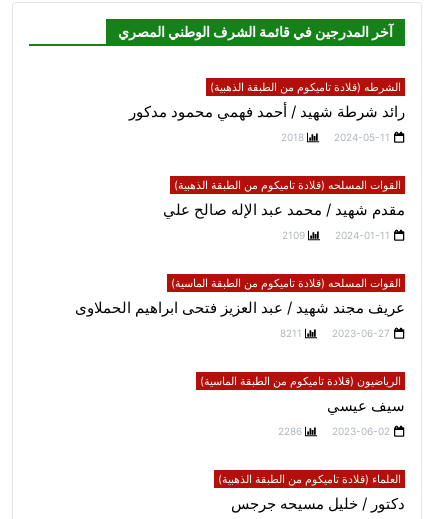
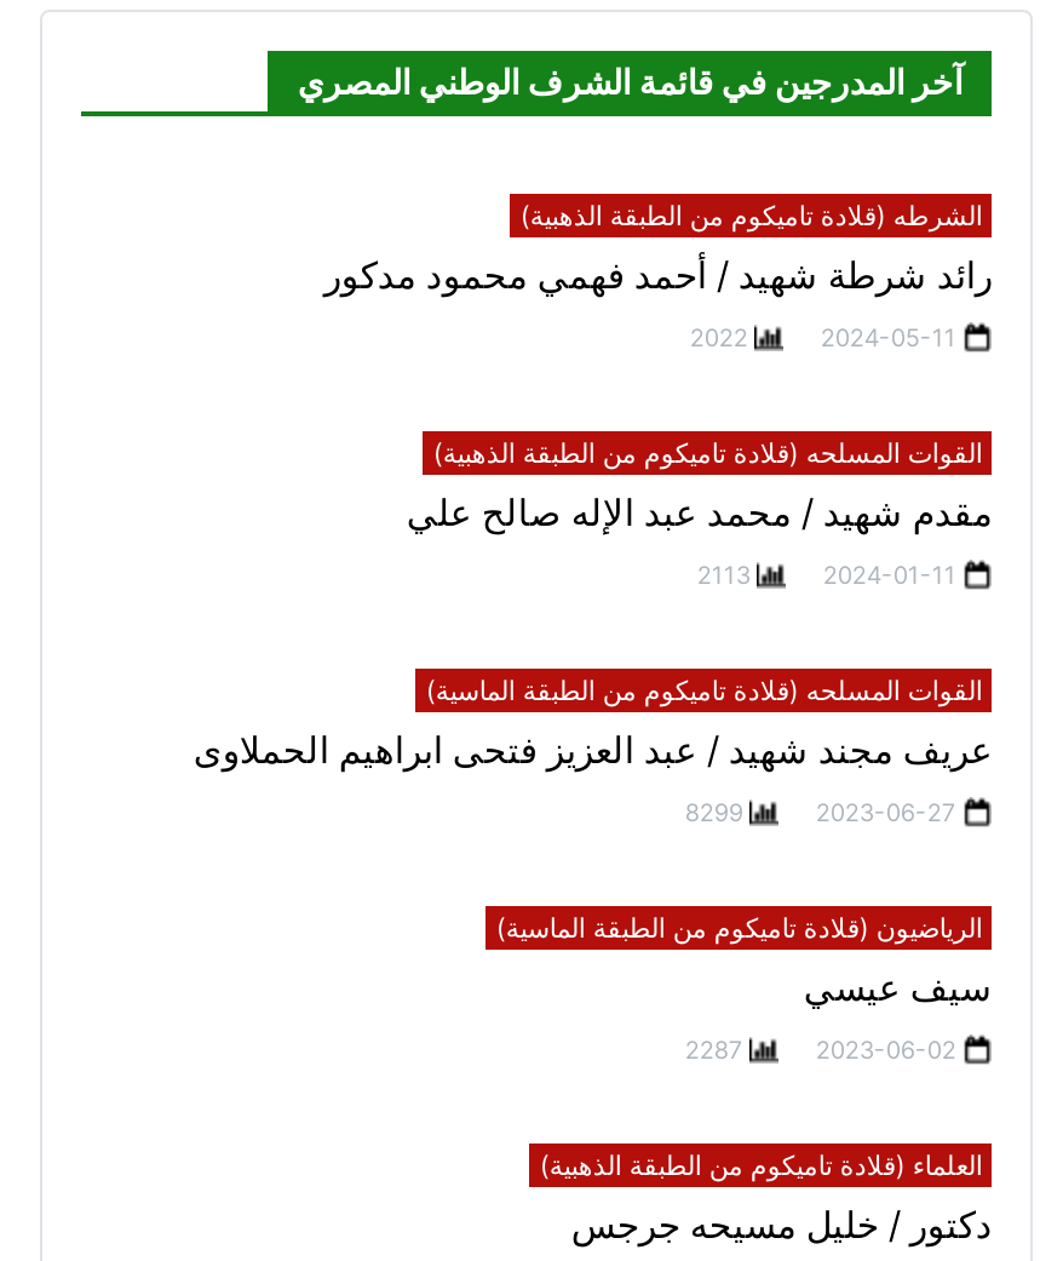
- 2018
+ 2022

- 2109
+ 2113

- 8211
+ 8299

- 2286
+ 2287
